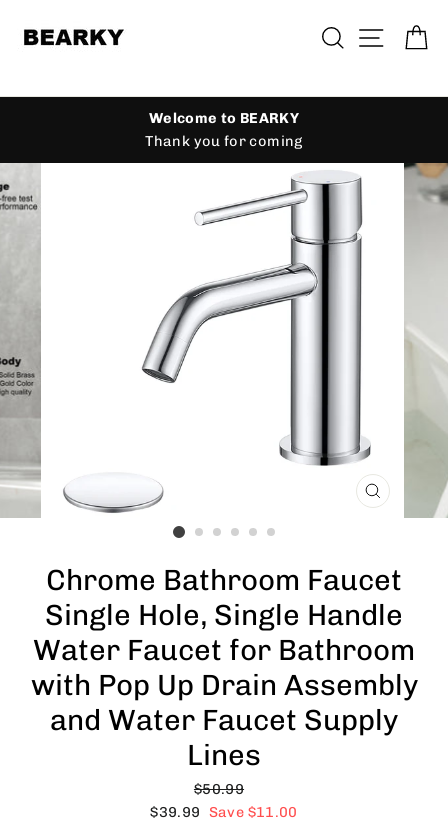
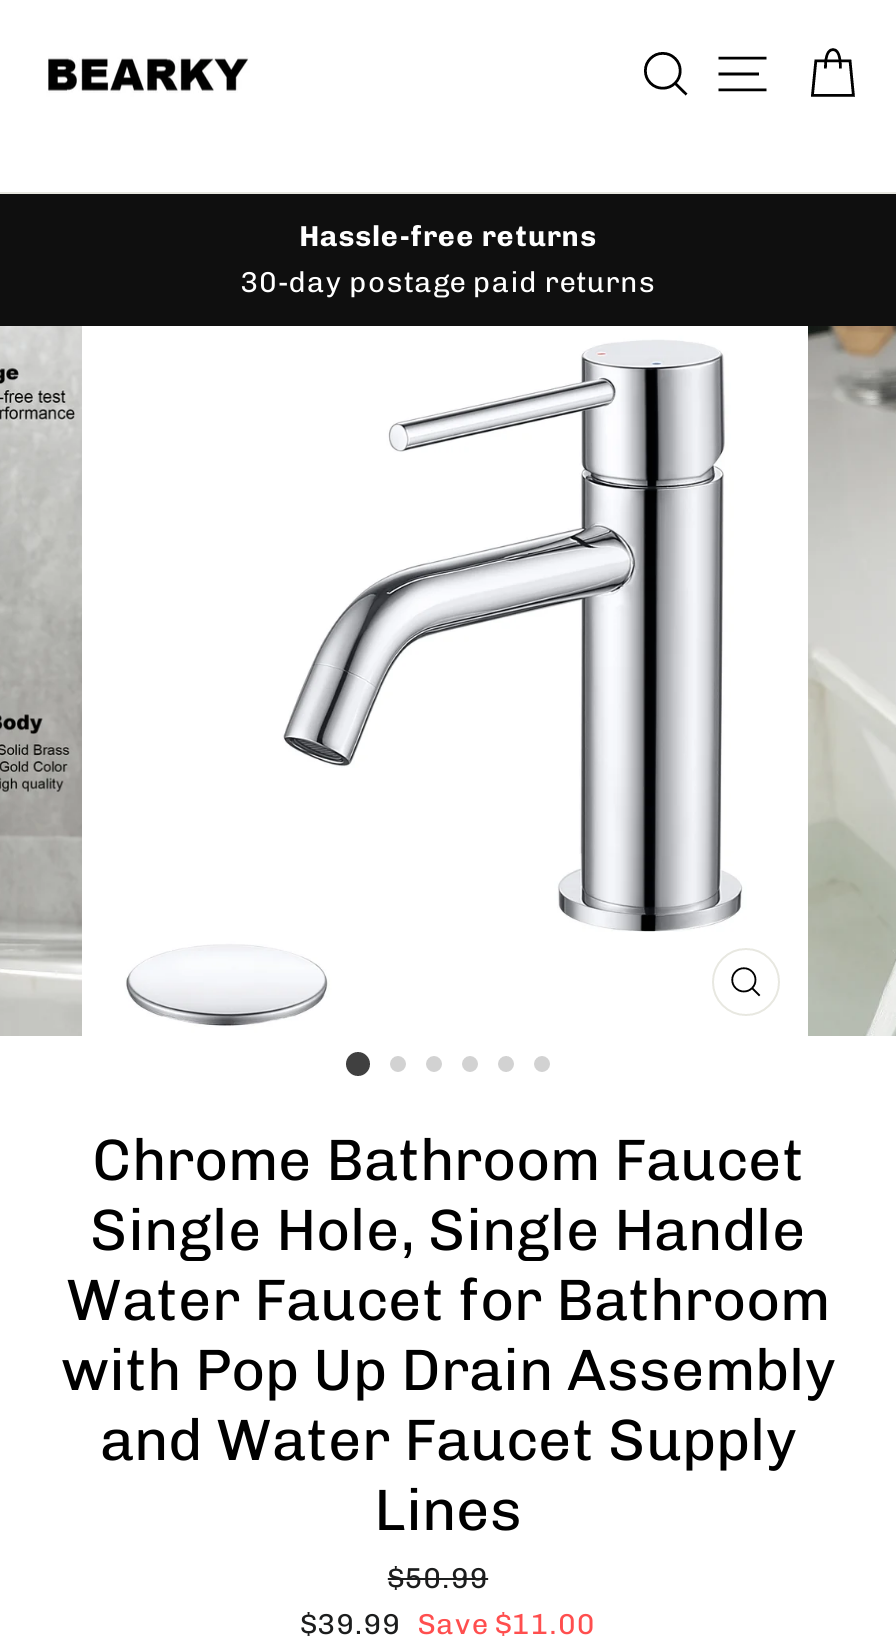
- Welcome to BEARKY
- Thank you for coming
+ Hassle-free returns
+ 30-day postage paid returns
